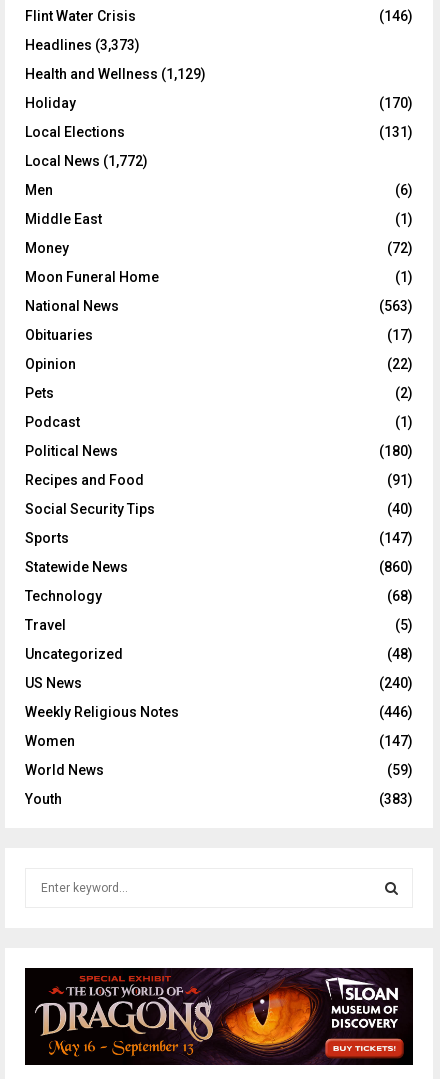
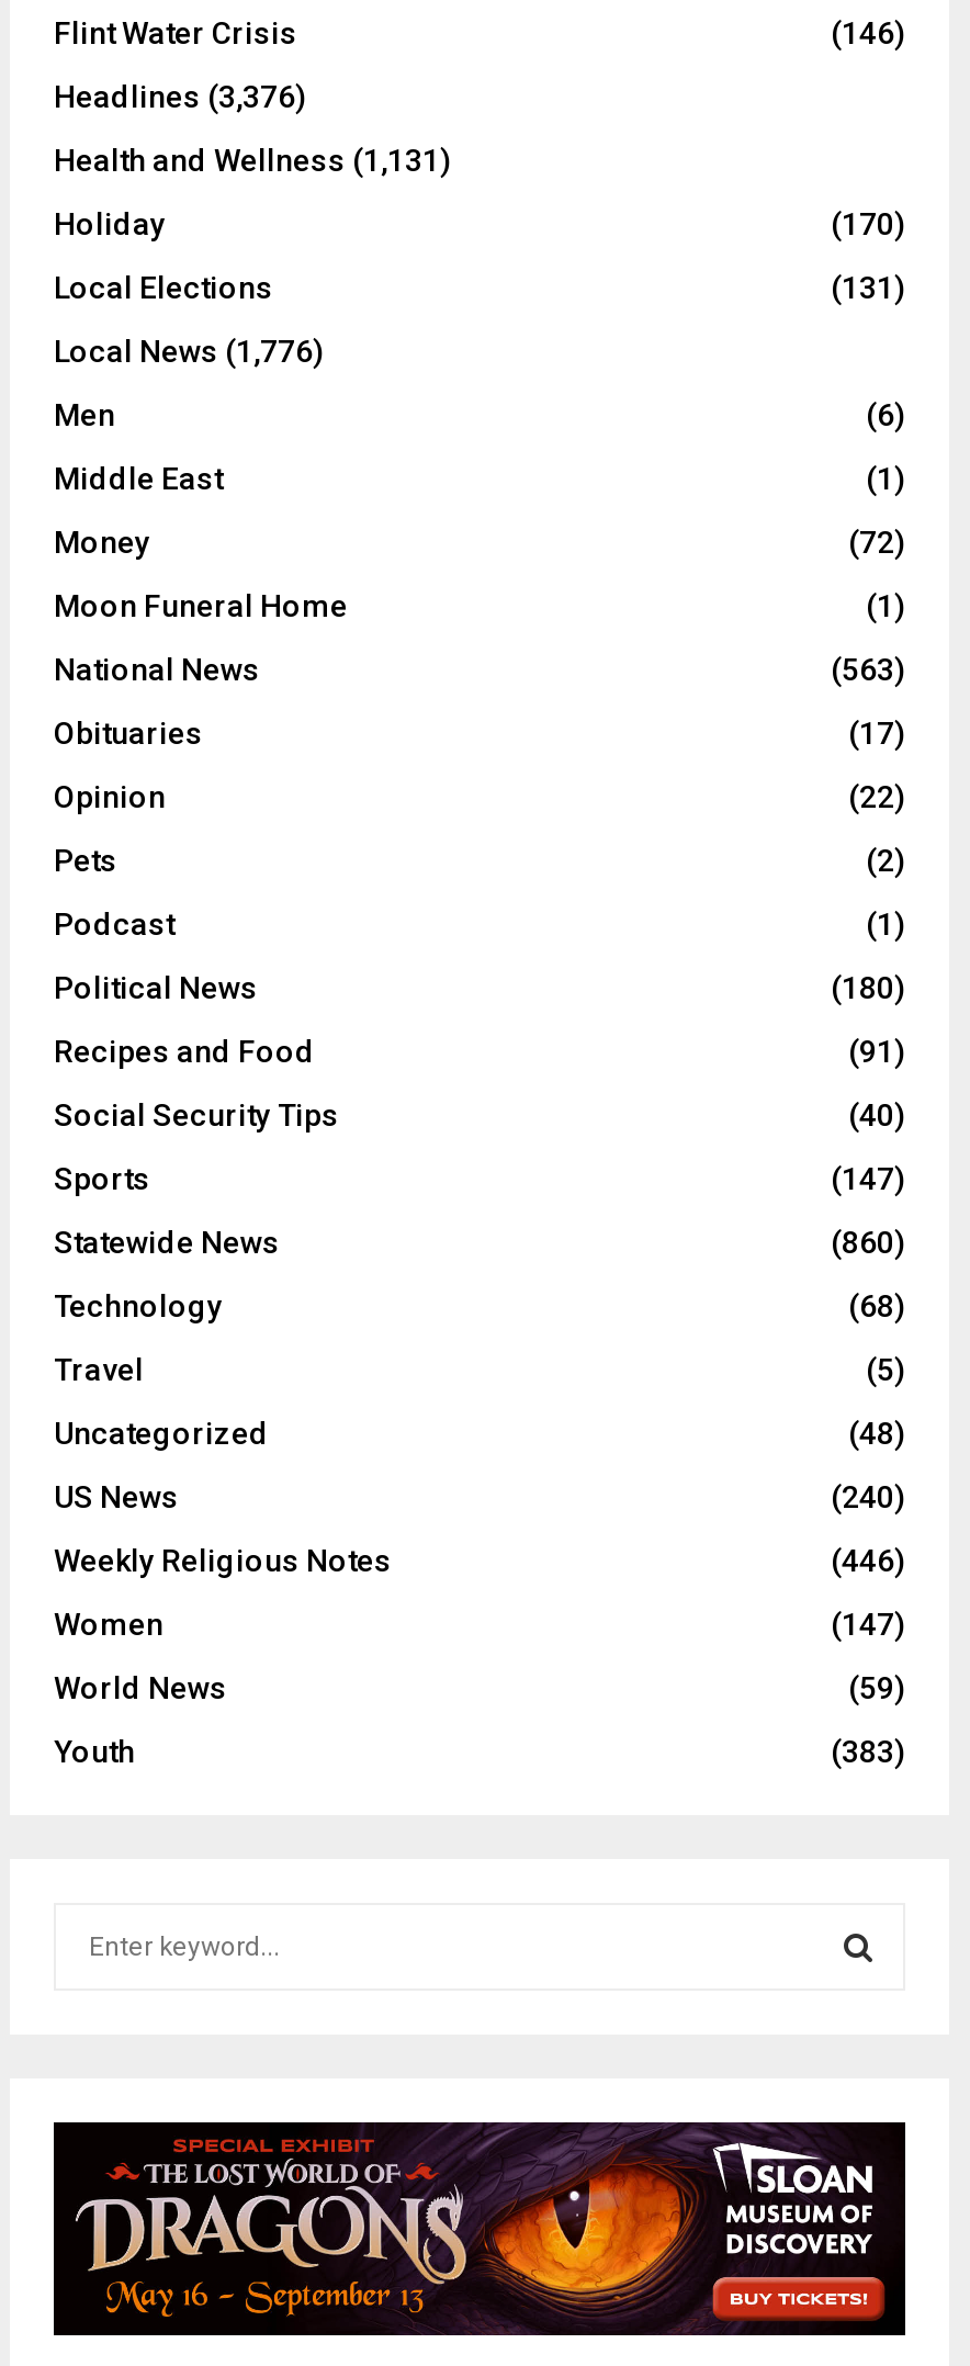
- Headlines (3,373)
+ Headlines (3,376)

- Health and Wellness (1,129)
+ Health and Wellness (1,131)

- Local News (1,772)
+ Local News (1,776)
